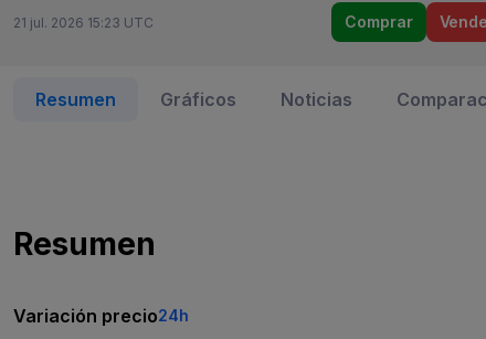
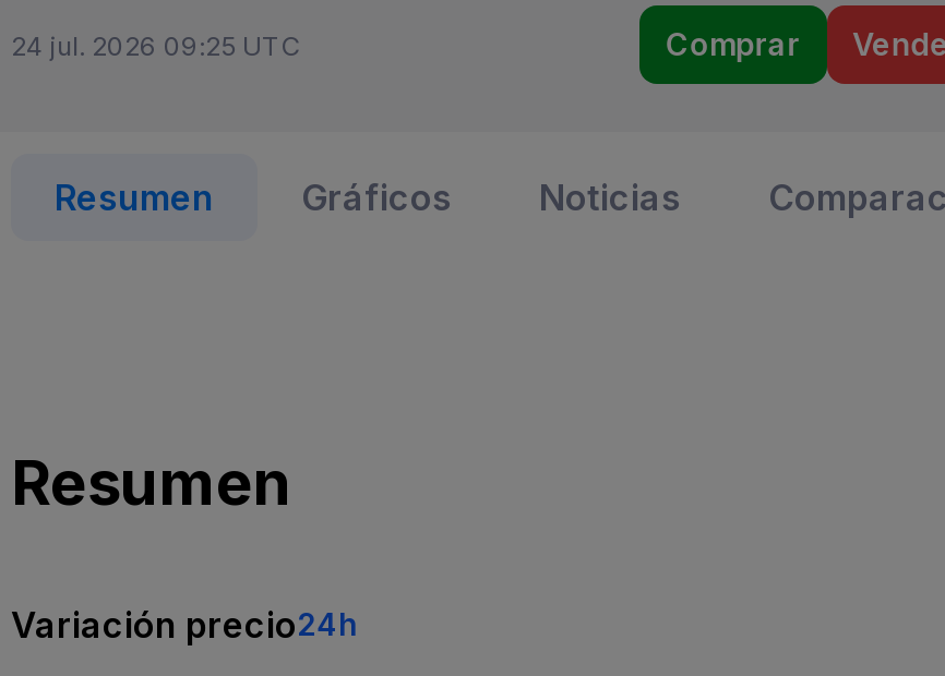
- 21 jul. 2026 15:23 UTC
+ 24 jul. 2026 09:25 UTC
